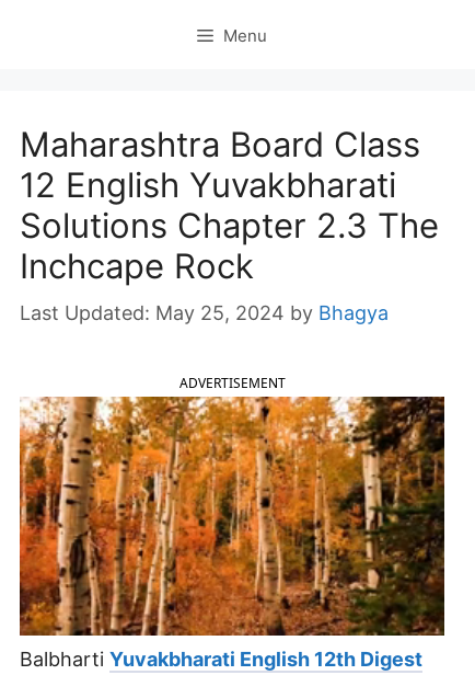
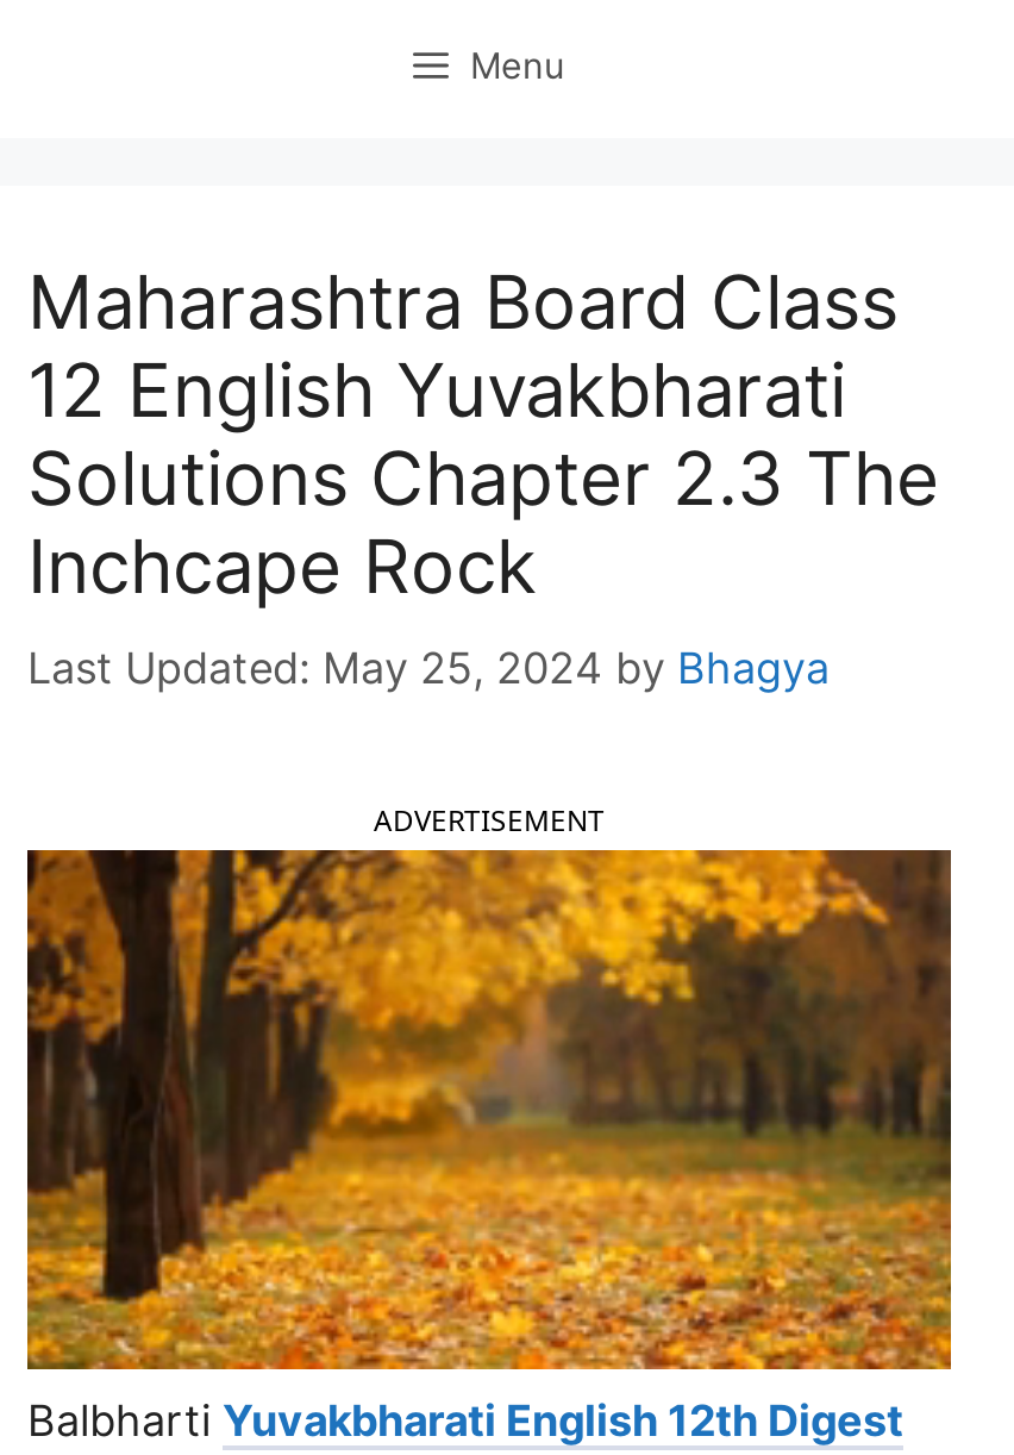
- [image]
+ [image]
